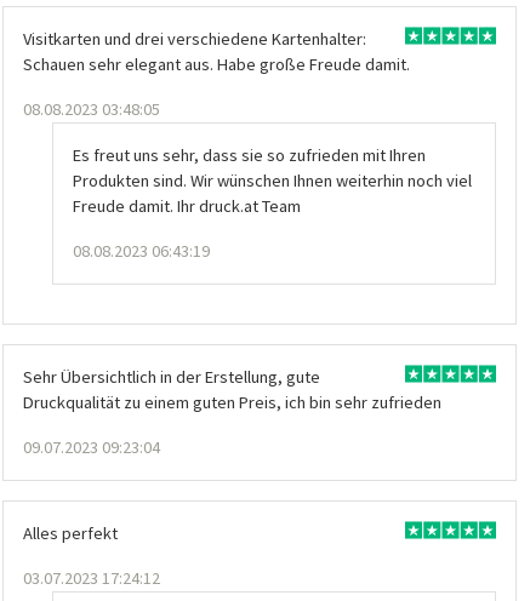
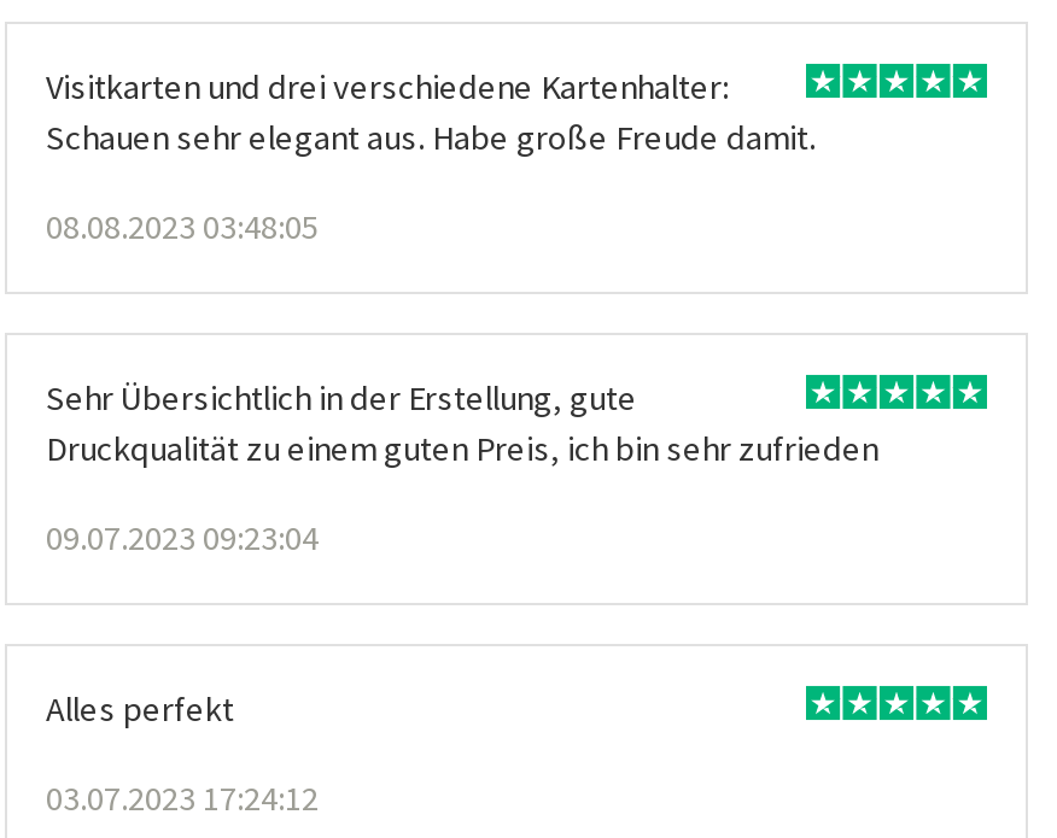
- Es freut uns sehr, dass sie so zufrieden mit Ihren
- Produkten sind. Wir wünschen Ihnen weiterhin noch viel
- Freude damit. Ihr druck.at Team
- 08.08.2023 06:43:19
